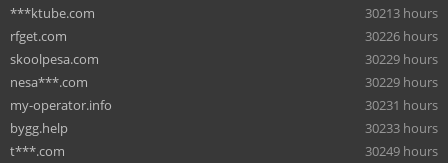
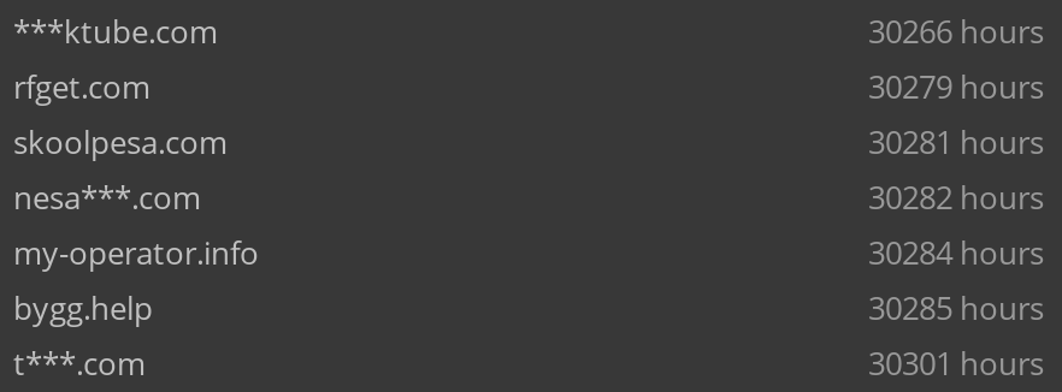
- 30213 hours
+ 30266 hours

- 30226 hours
+ 30279 hours

- 30229 hours
+ 30281 hours

- 30229 hours
+ 30282 hours

- 30231 hours
+ 30284 hours

- 30233 hours
+ 30285 hours

- 30249 hours
+ 30301 hours
